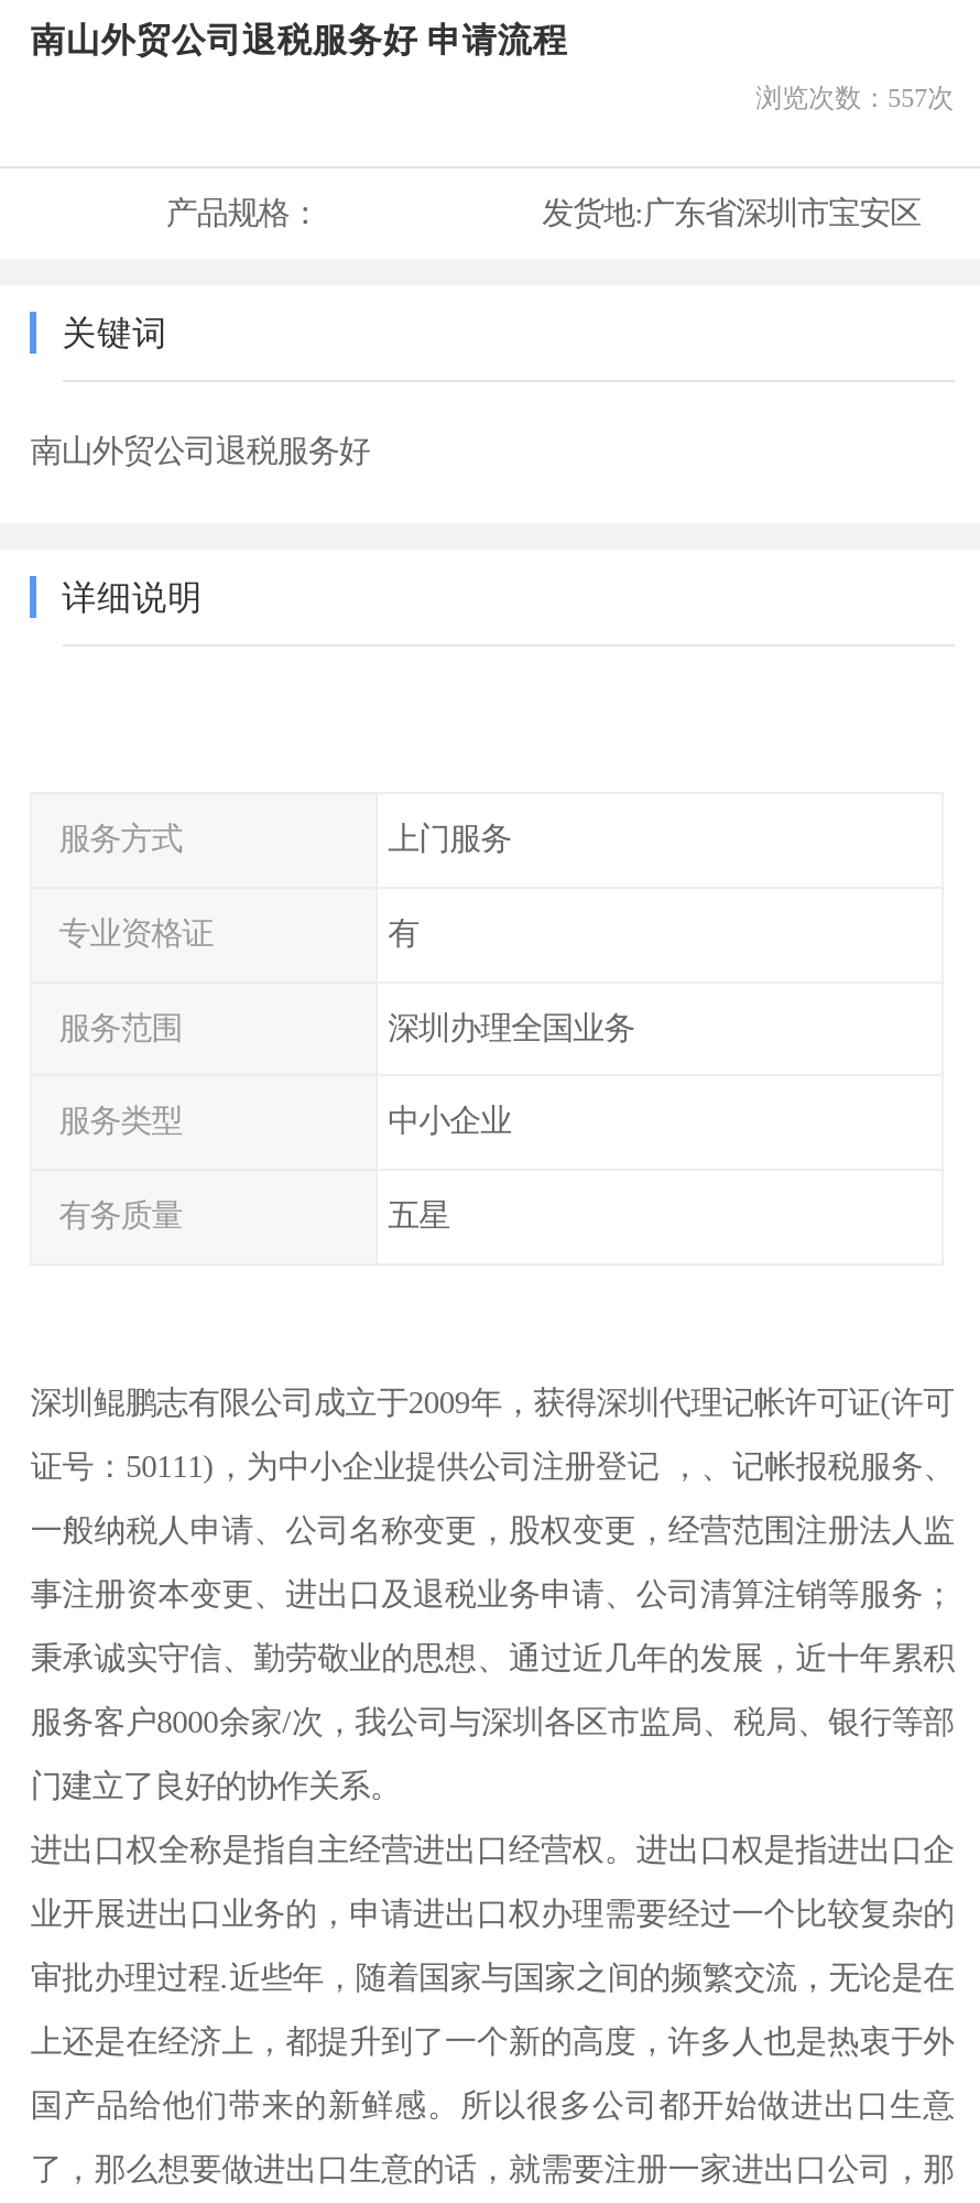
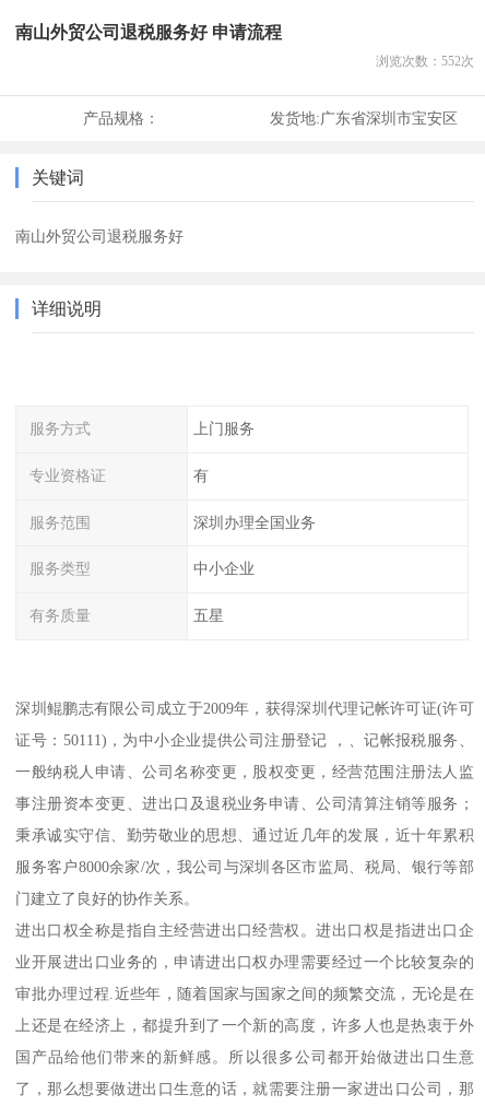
- 浏览次数：557次
+ 浏览次数：552次
